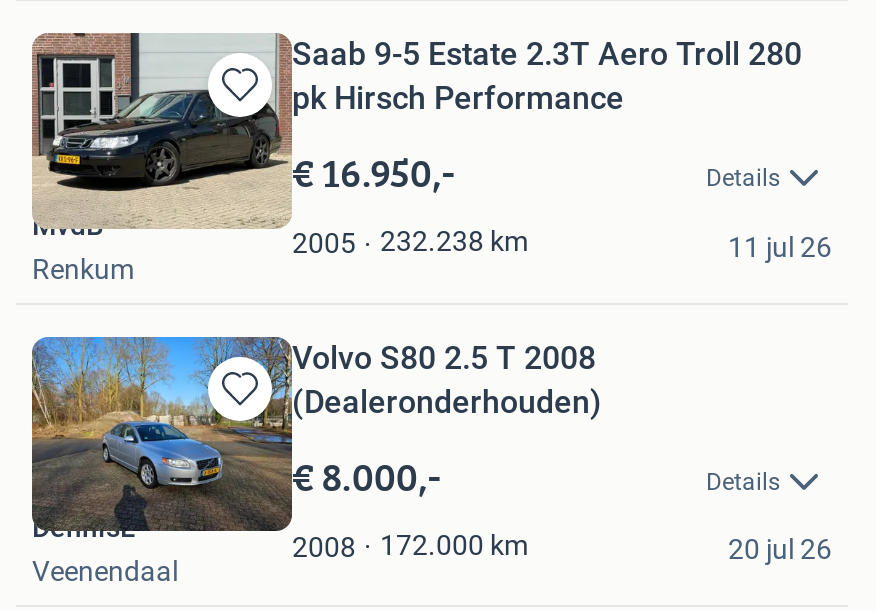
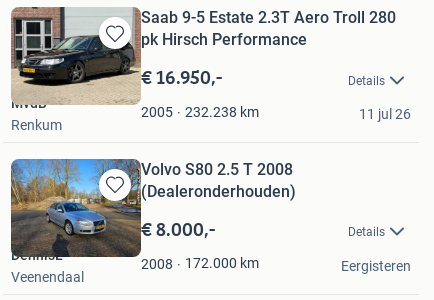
- 20 jul 26
+ Eergisteren
